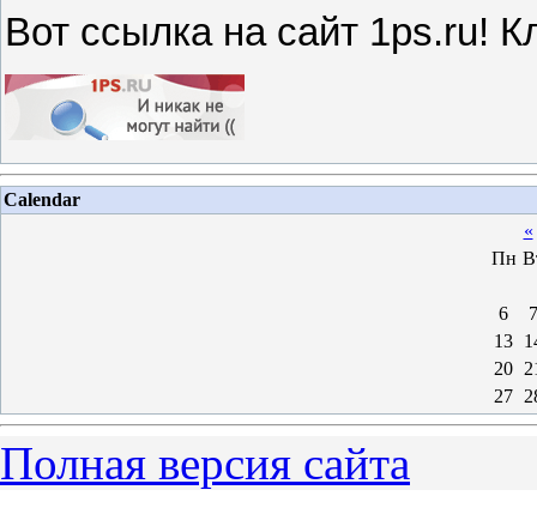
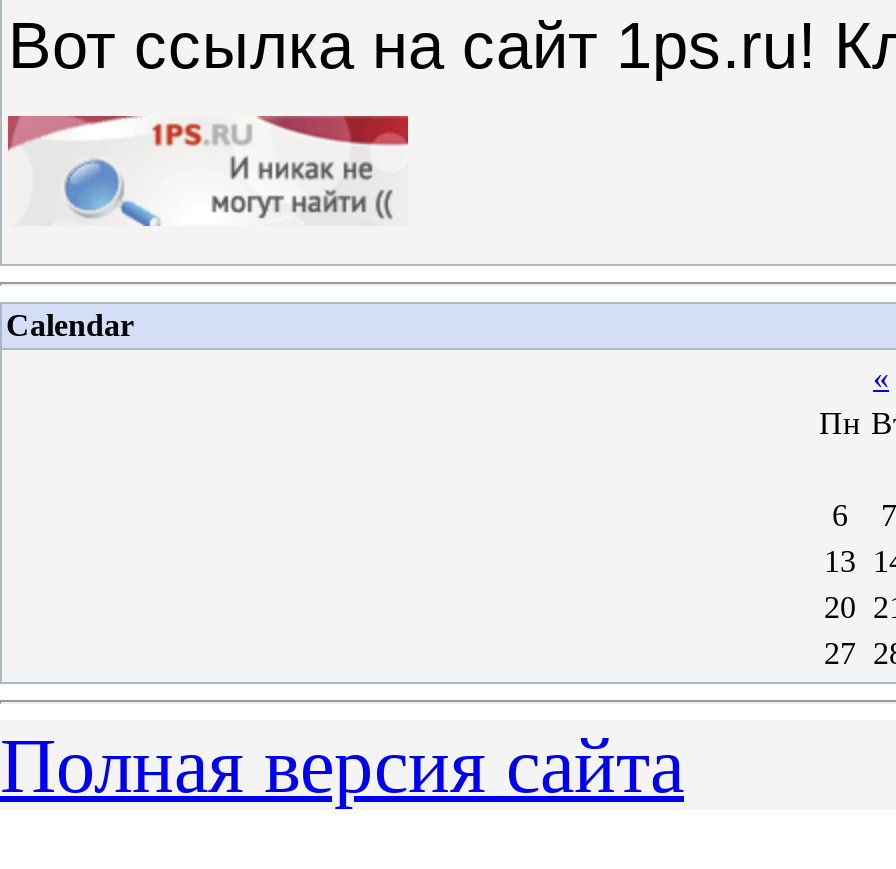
- [image]
+ [image]
